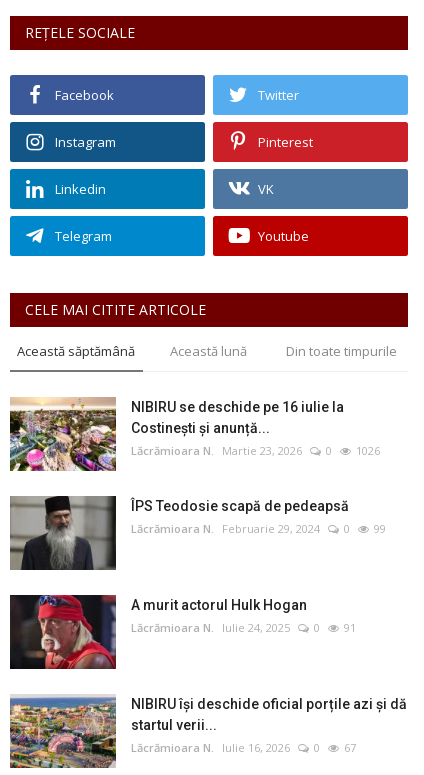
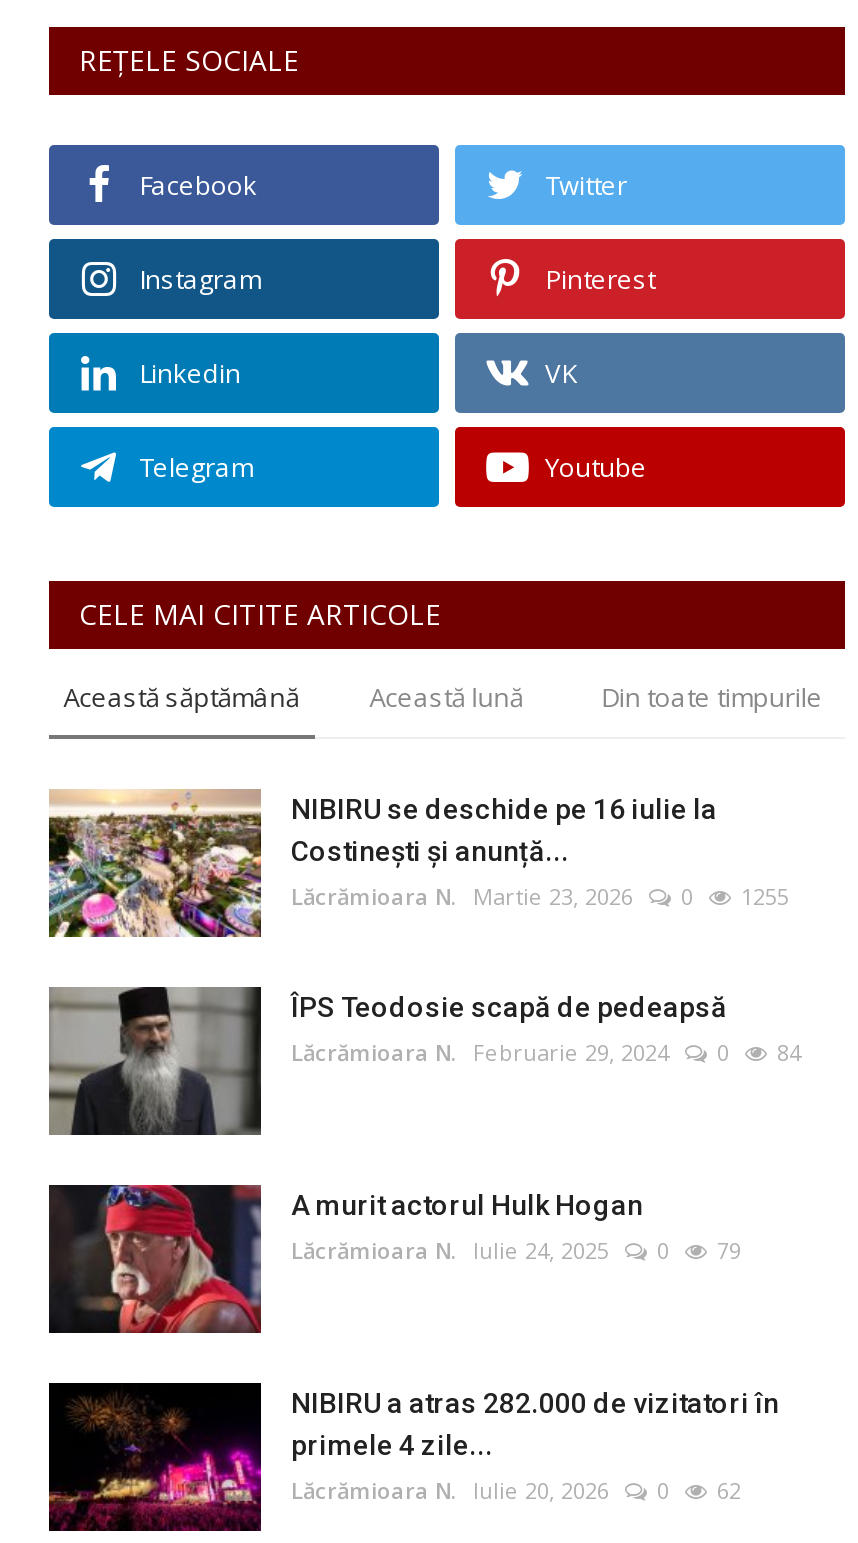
- Lăcrămioara N. Martie 23, 2026 0 1026
+ Lăcrămioara N. Martie 23, 2026 0 1255

- Lăcrămioara N. Februarie 29, 2024 0 99
+ Lăcrămioara N. Februarie 29, 2024 0 84

- Lăcrămioara N. Iulie 24, 2025 0 91
+ Lăcrămioara N. Iulie 24, 2025 0 79

- [image]
- NIBIRU își deschide oficial porțile azi și dă
- startul verii...
- Lăcrămioara N. Iulie 16, 2026
+ [image]
+ NIBIRU a atras 282.000 de vizitatori în
+ primele 4 zile...
+ Lăcrămioara N. Iulie 20, 2026

- 67
+ 62
